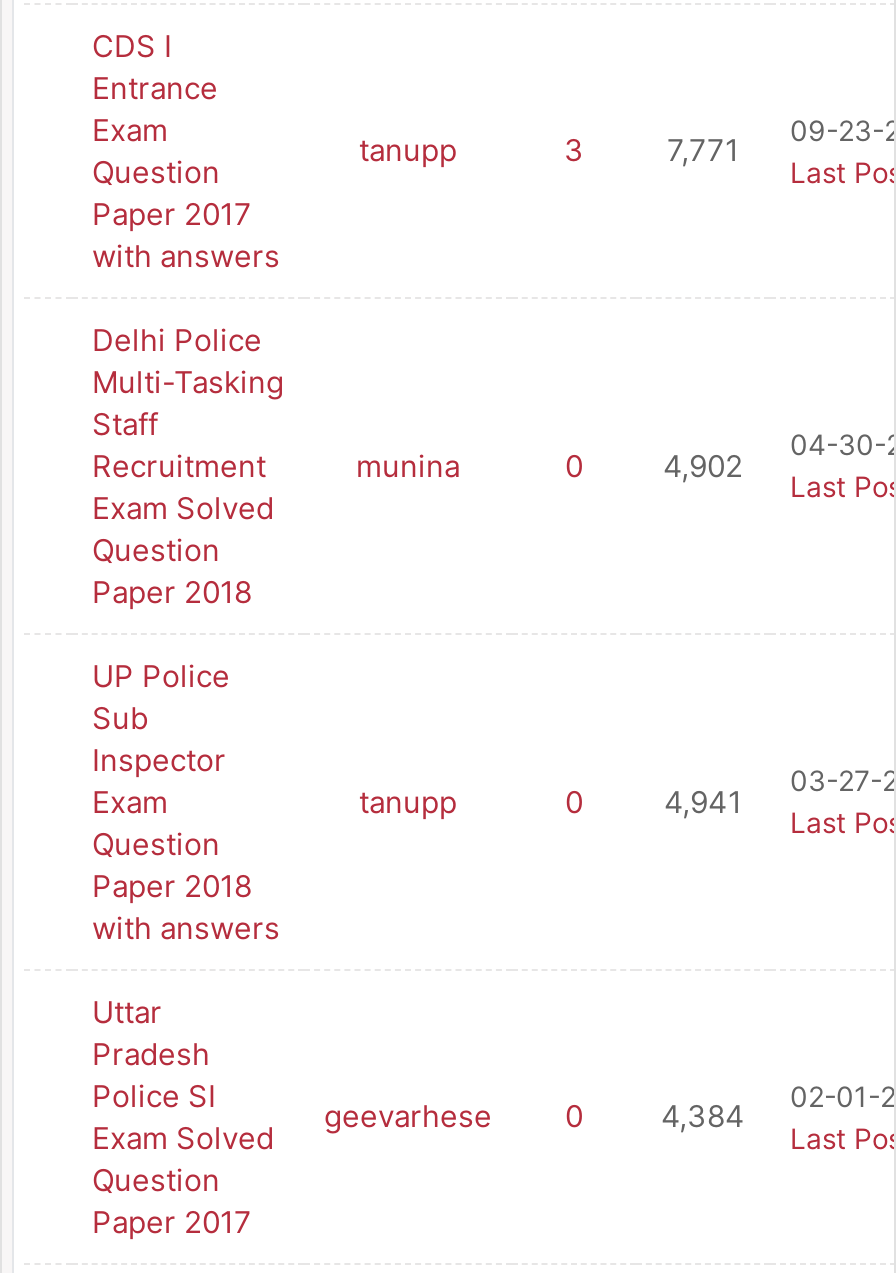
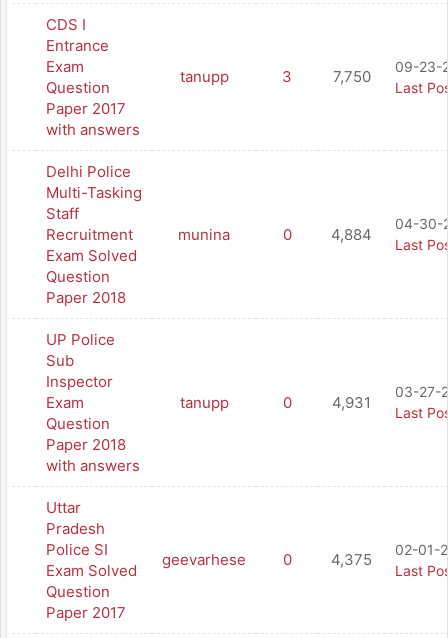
- 7,771
+ 7,750

- 4,902
+ 4,884

- 4,941
+ 4,931

- 4,384
+ 4,375
